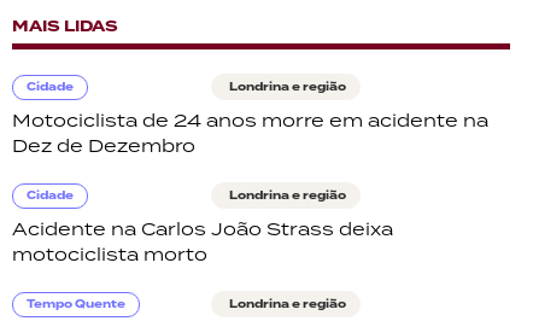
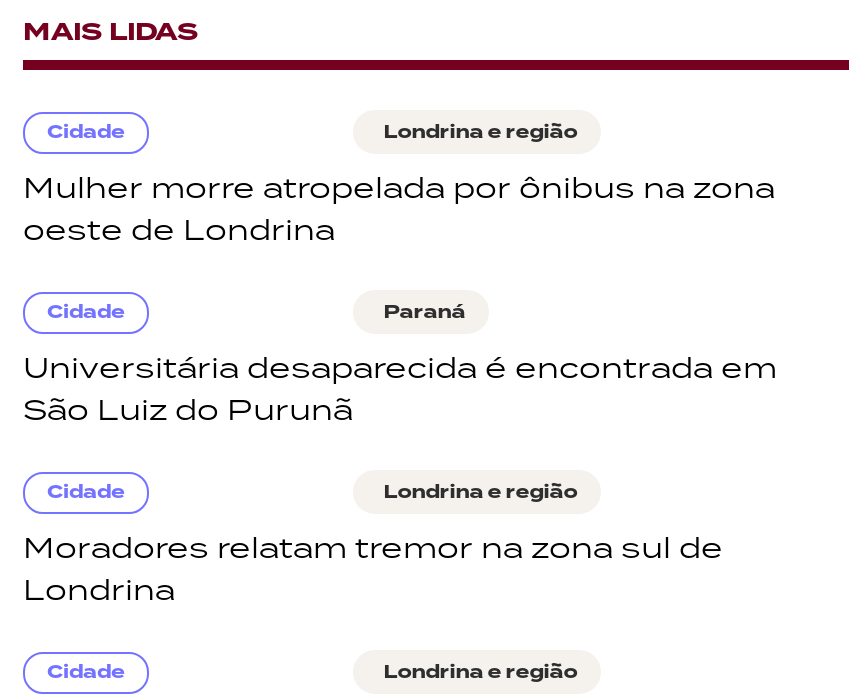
- Motociclista de 24 anos morre em acidente na
- Dez de Dezembro
+ Mulher morre atropelada por ônibus na zona
+ oeste de Londrina
+ Cidade
+ Paraná
+ Universitária desaparecida é encontrada em
+ São Luiz do Purunã

- Acidente na Carlos João Strass deixa
- motociclista morto
+ Moradores relatam tremor na zona sul de
+ Londrina

- Tempo Quente
+ Cidade
